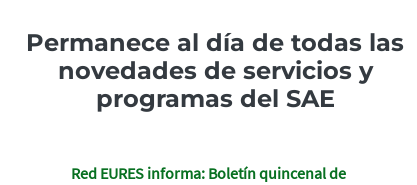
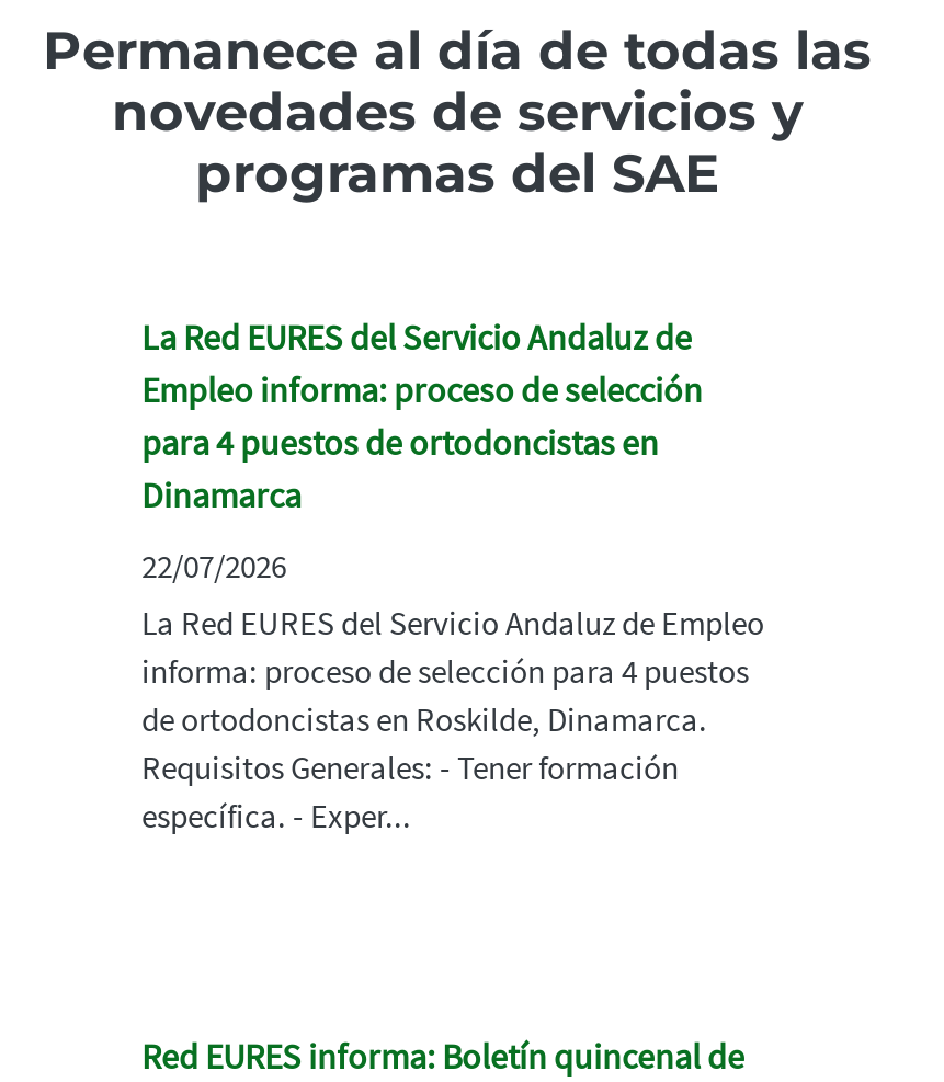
+ La Red EURES del Servicio Andaluz de
+ Empleo informa: proceso de selección
+ para 4 puestos de ortodoncistas en
+ Dinamarca
+ 22/07/2026
+ La Red EURES del Servicio Andaluz de Empleo
+ informa: proceso de selección para 4 puestos
+ de ortodoncistas en Roskilde, Dinamarca.
+ Requisitos Generales: - Tener formación
+ específica. - Exper...
